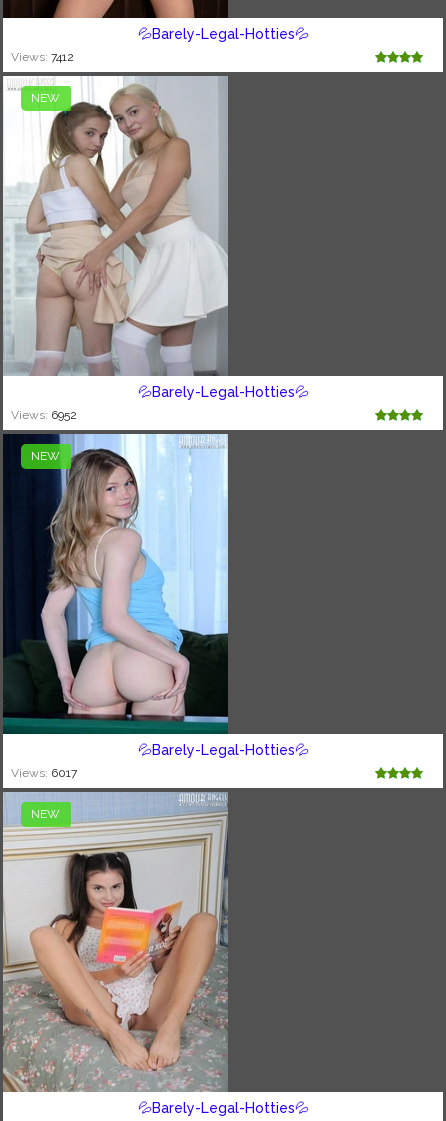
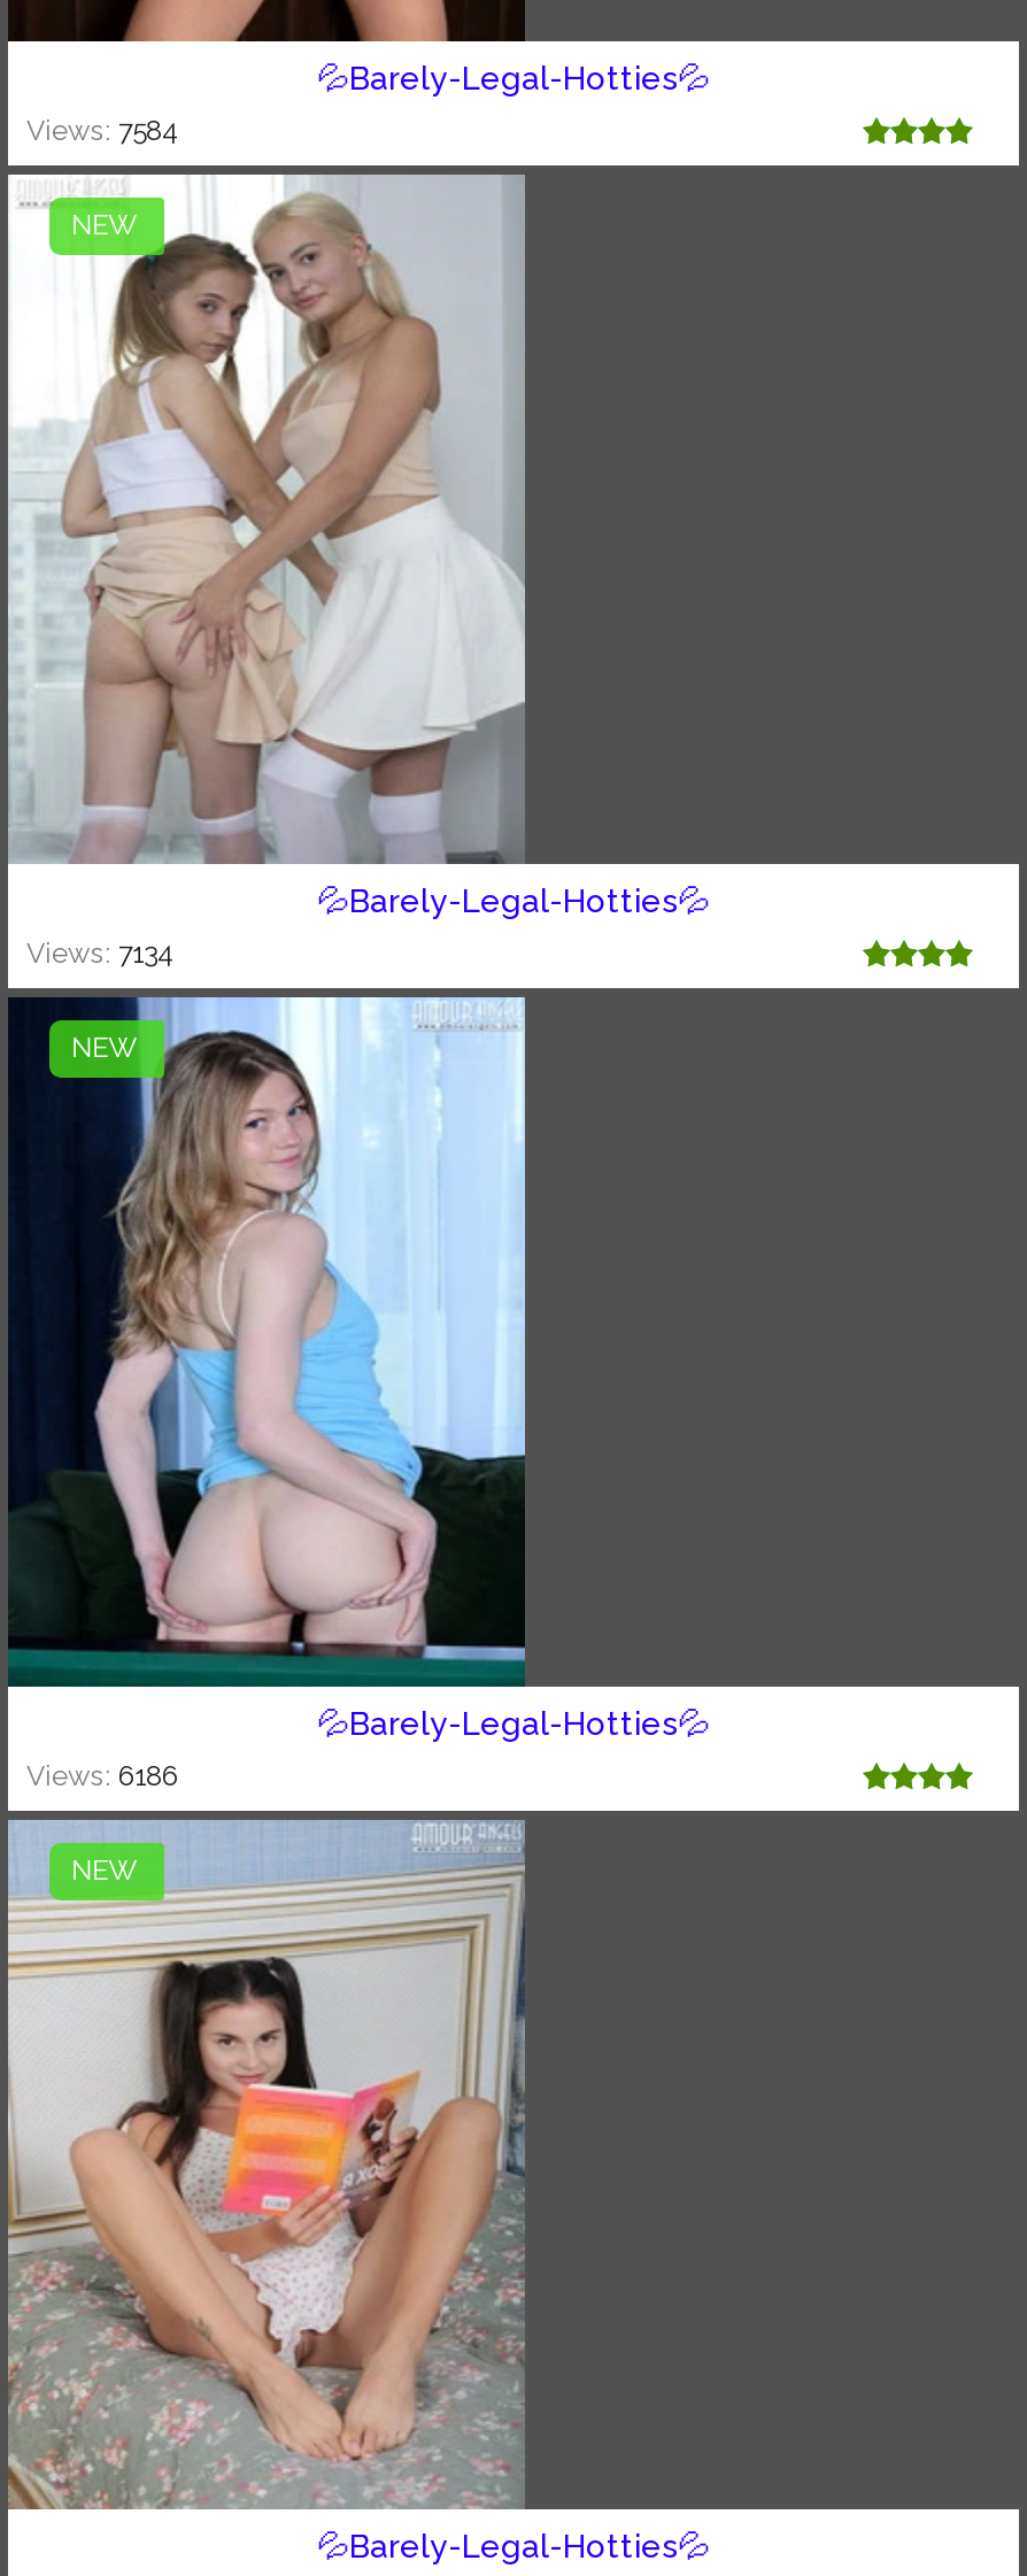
- Views: 7412
+ Views: 7584

- Views: 6952
+ Views: 7134

- Views: 6017
+ Views: 6186
